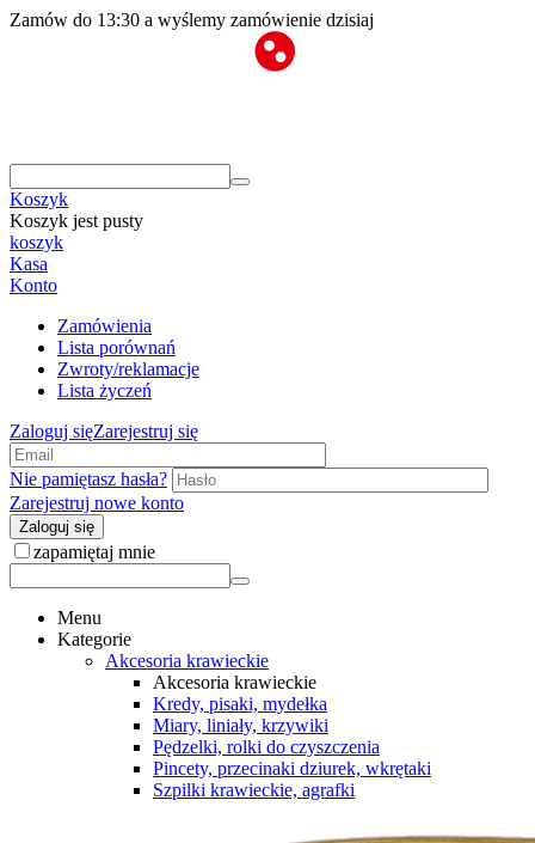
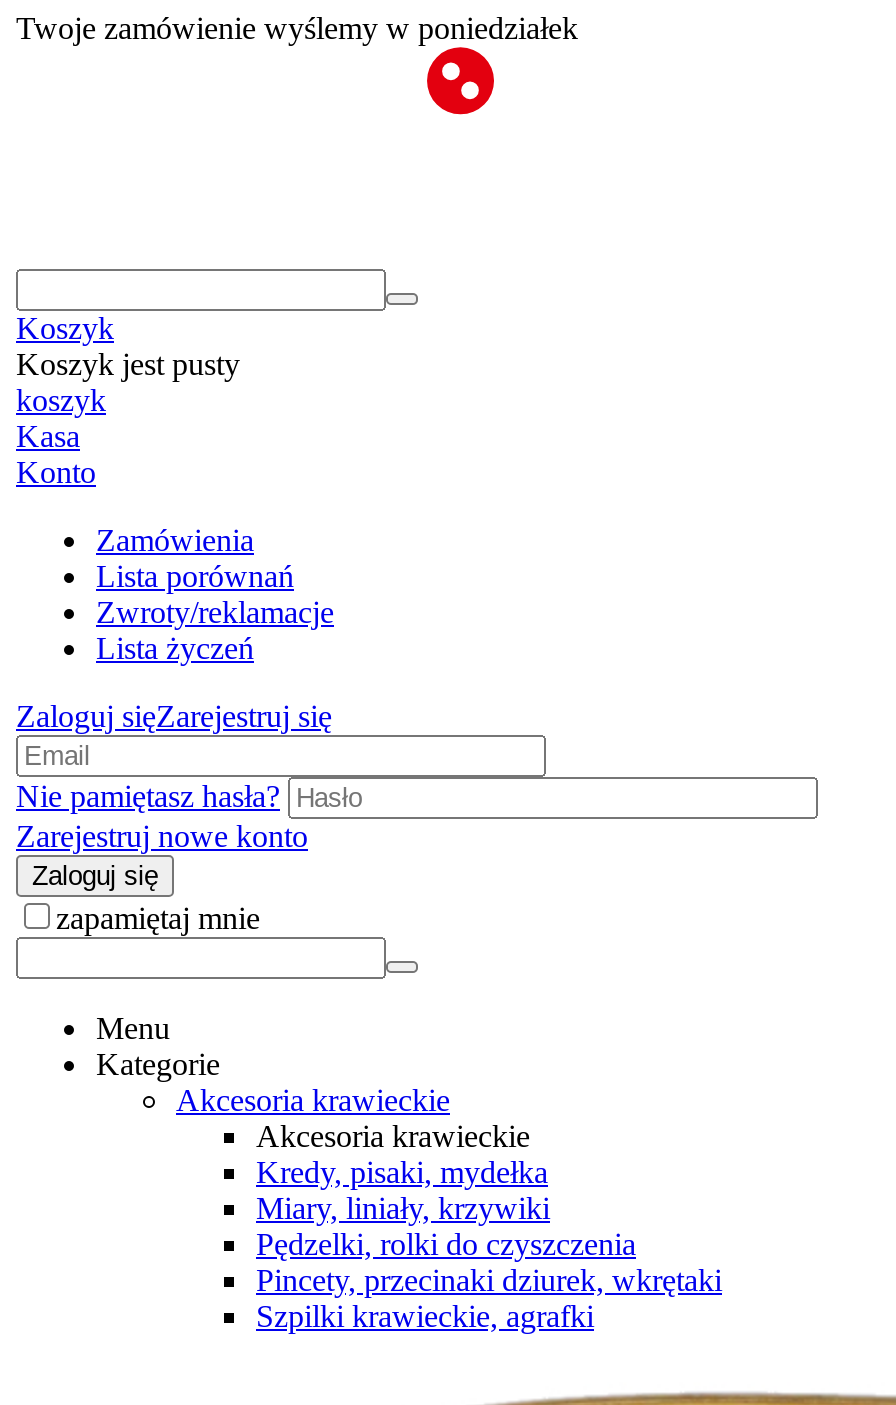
- Zamów do 13:30 a wyślemy zamówienie dzisiaj
+ Twoje zamówienie wyślemy w poniedziałek
